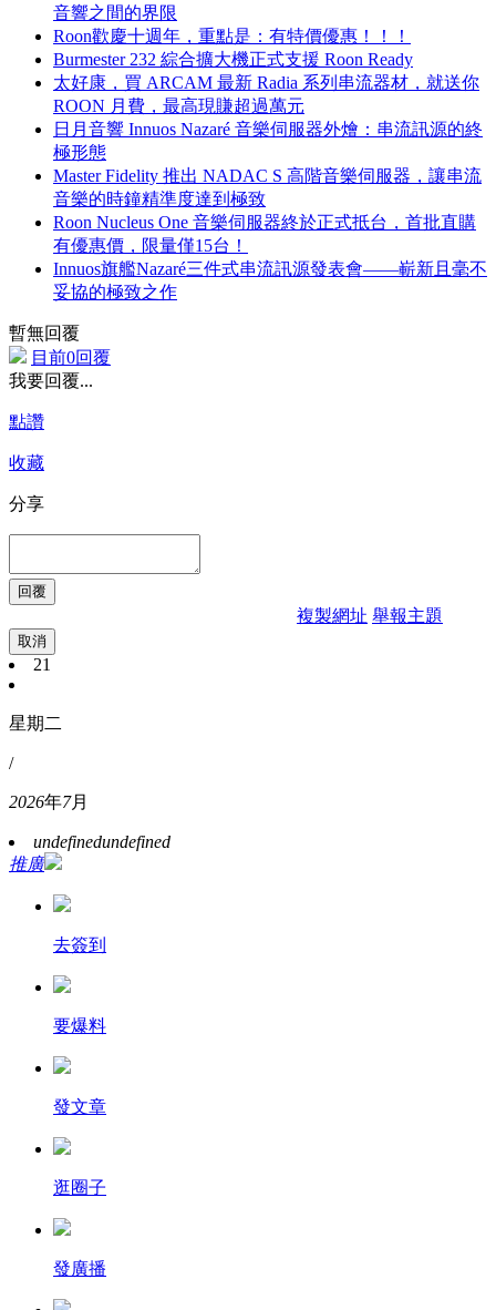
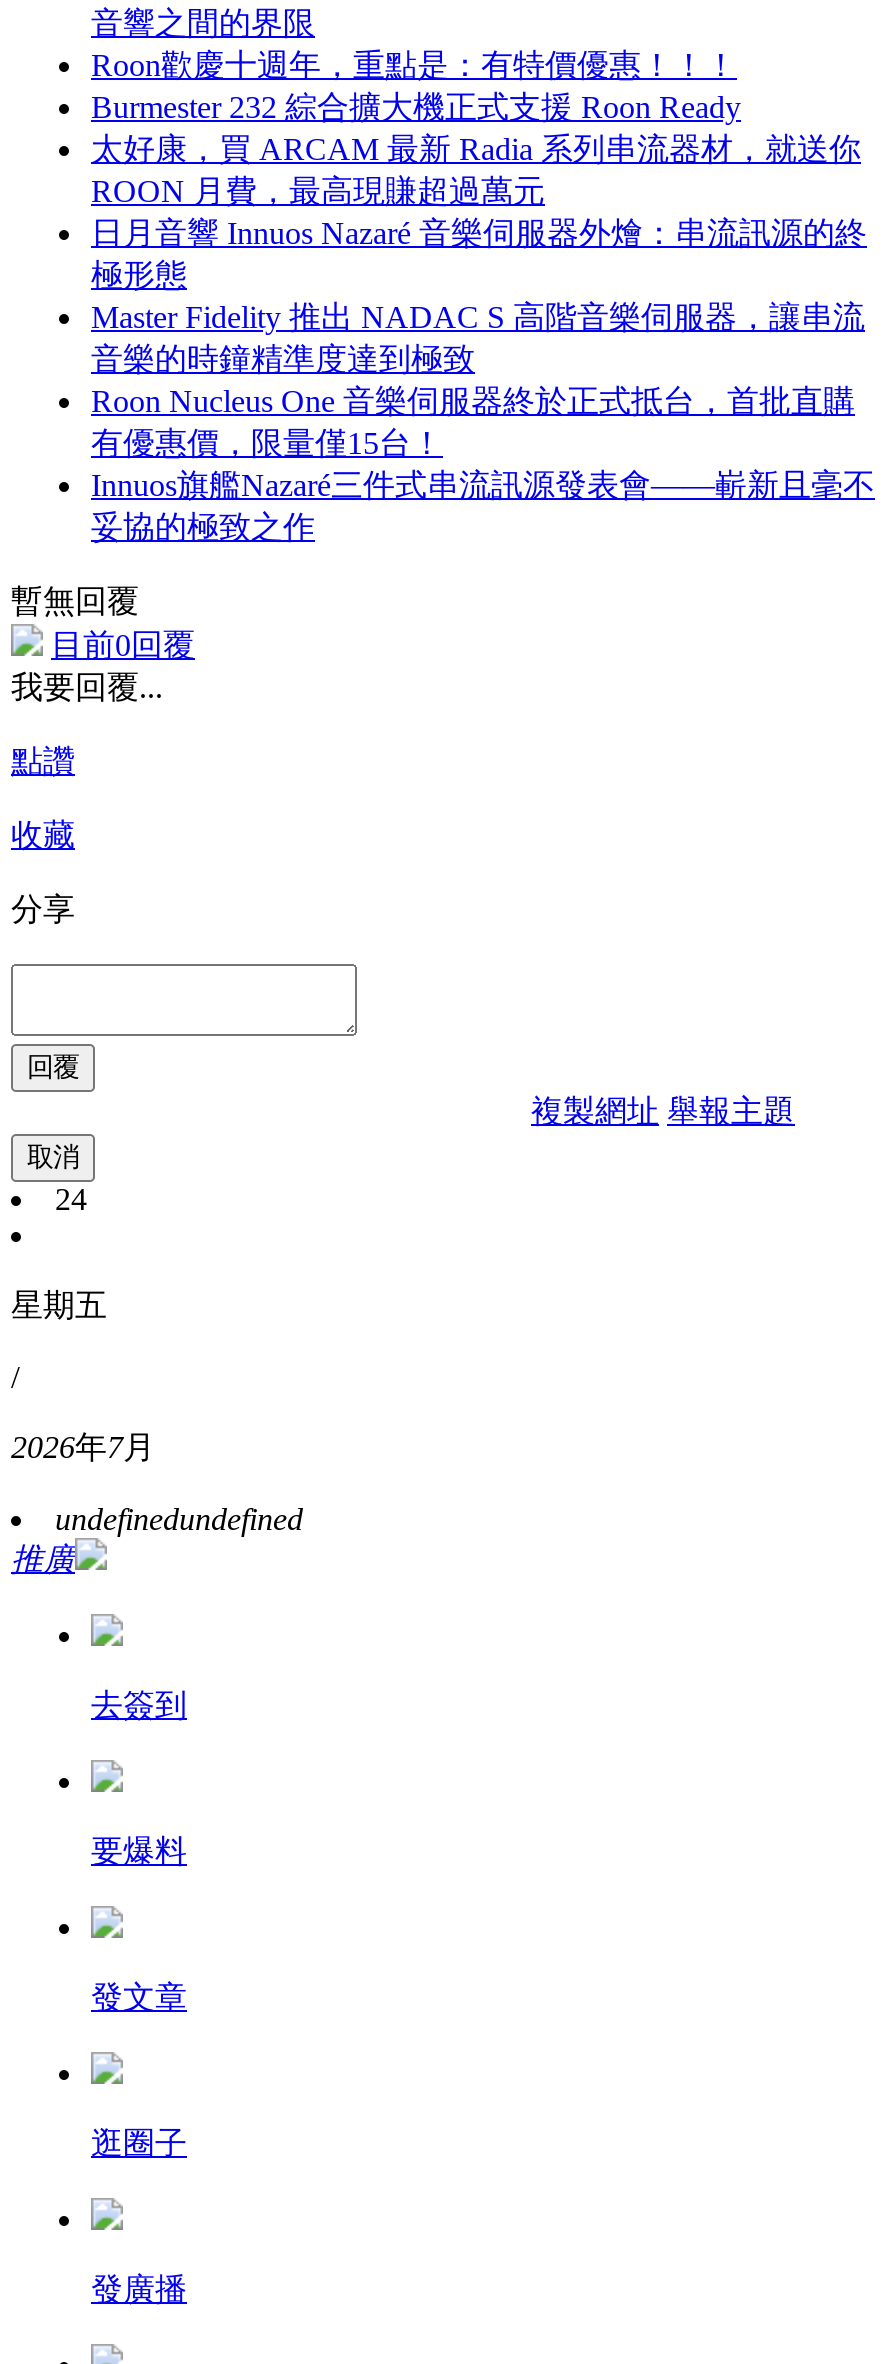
- 21
+ 24

- 星期二
+ 星期五
